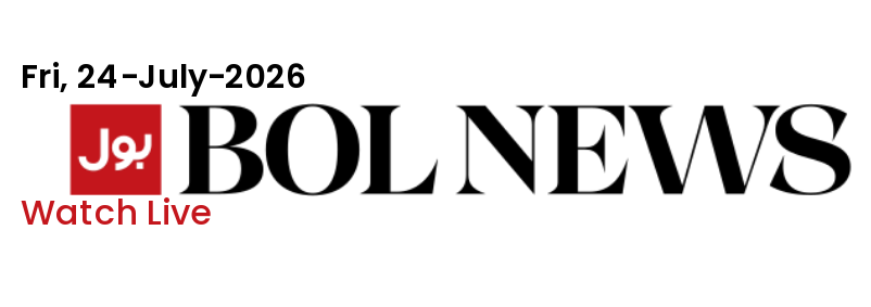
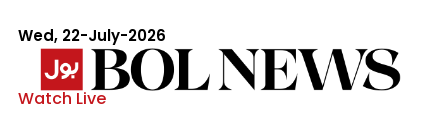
- Fri, 24-July-2026
+ Wed, 22-July-2026
